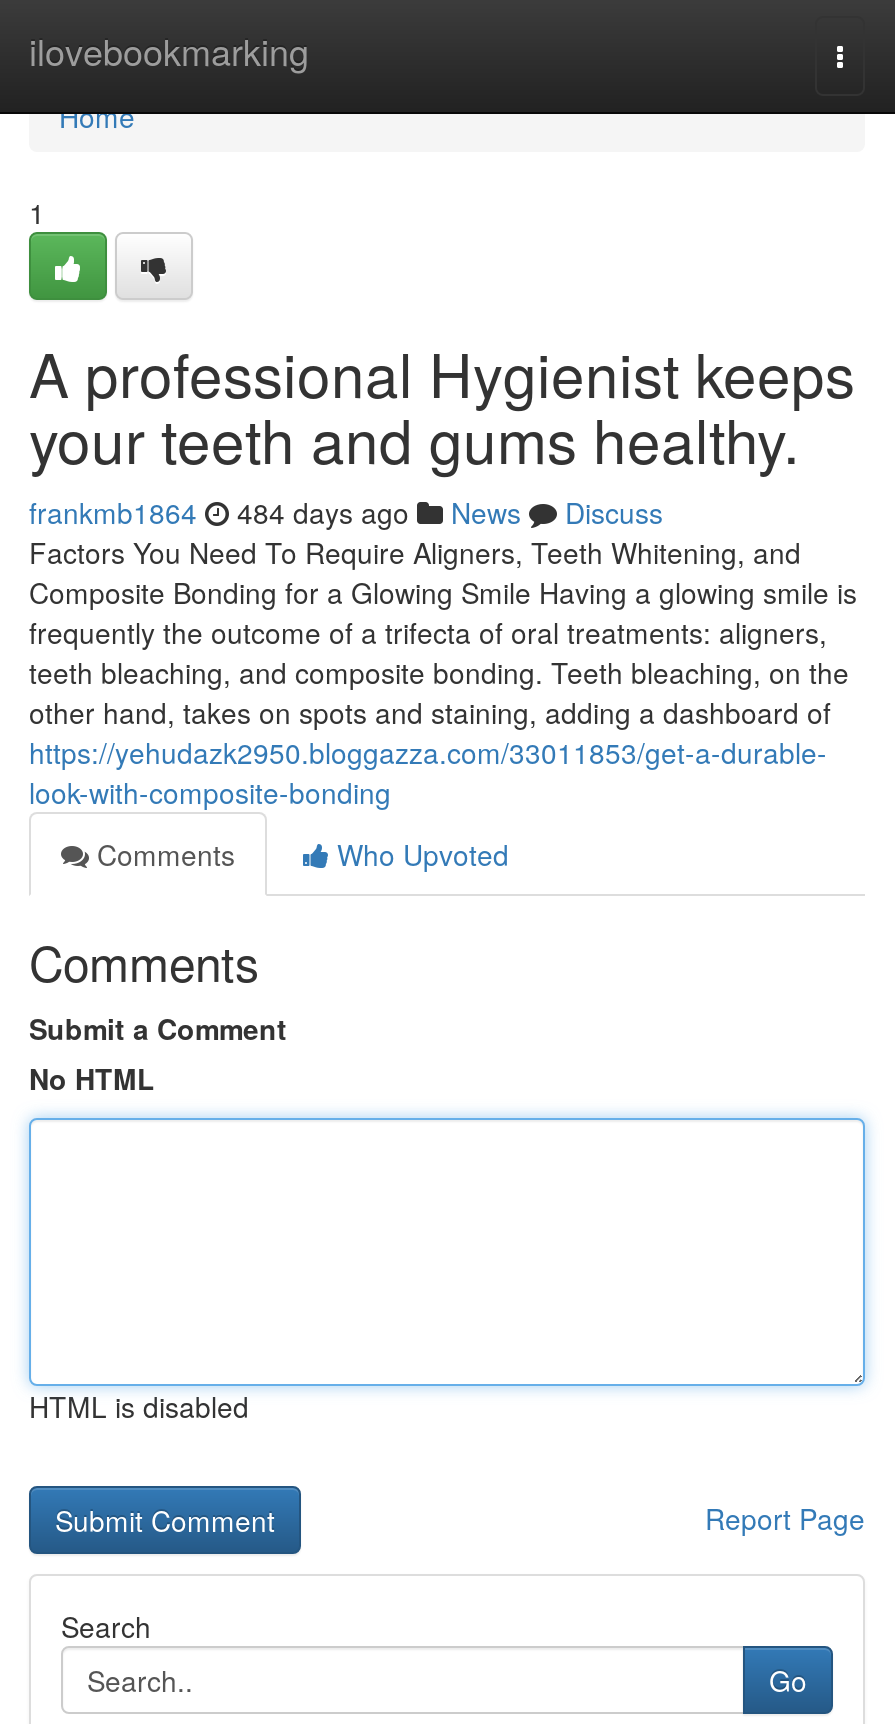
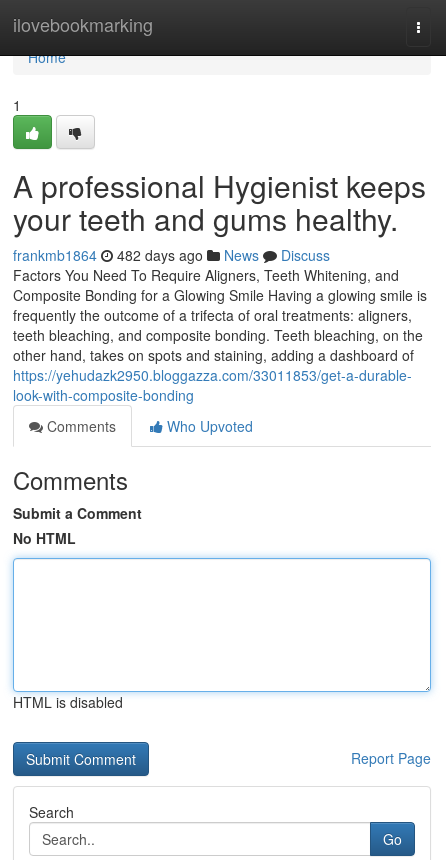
- frankmb1864 484 days ago News Discuss
+ frankmb1864 482 days ago News Discuss
